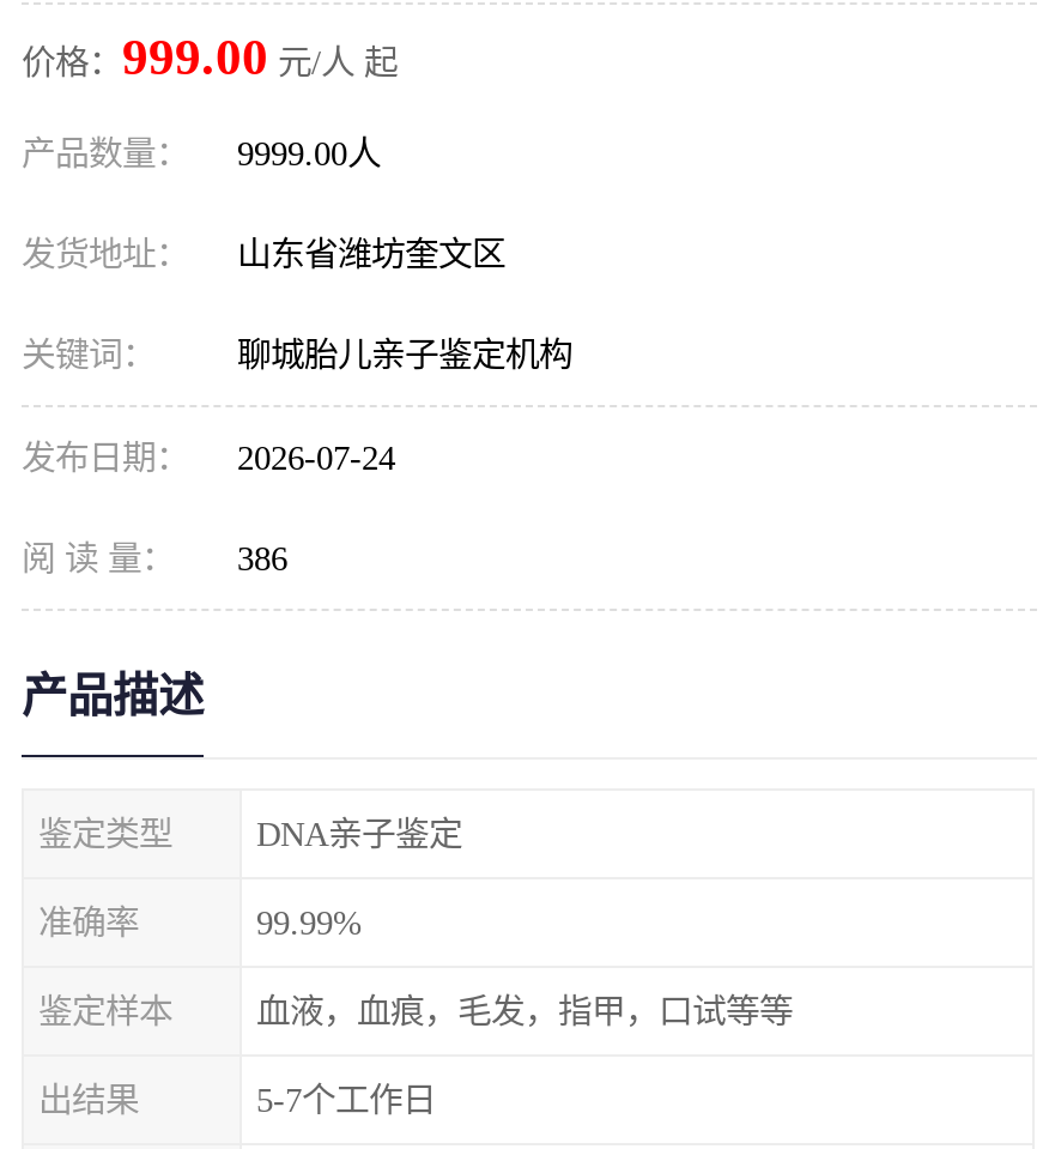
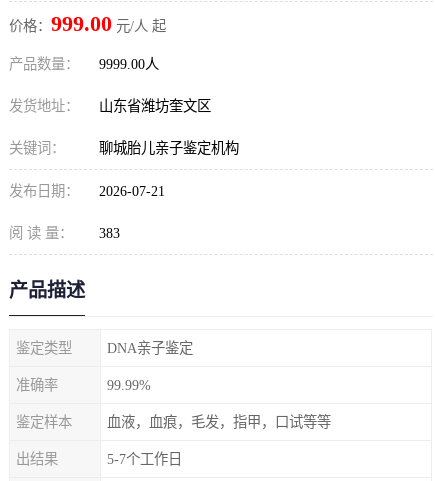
- 发布日期： 2026-07-24
+ 发布日期： 2026-07-21

- 阅 读 量： 386
+ 阅 读 量： 383
